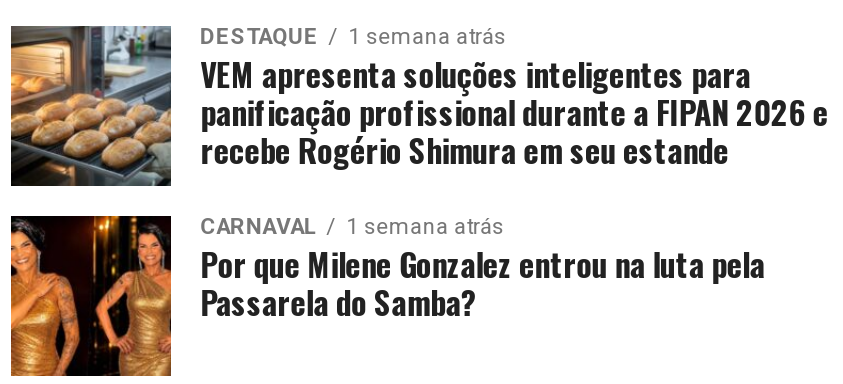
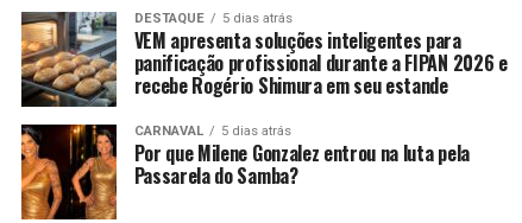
- DESTAQUE 1 semana atrás
+ DESTAQUE 5 dias atrás

- CARNAVAL 1 semana atrás
+ CARNAVAL 5 dias atrás
